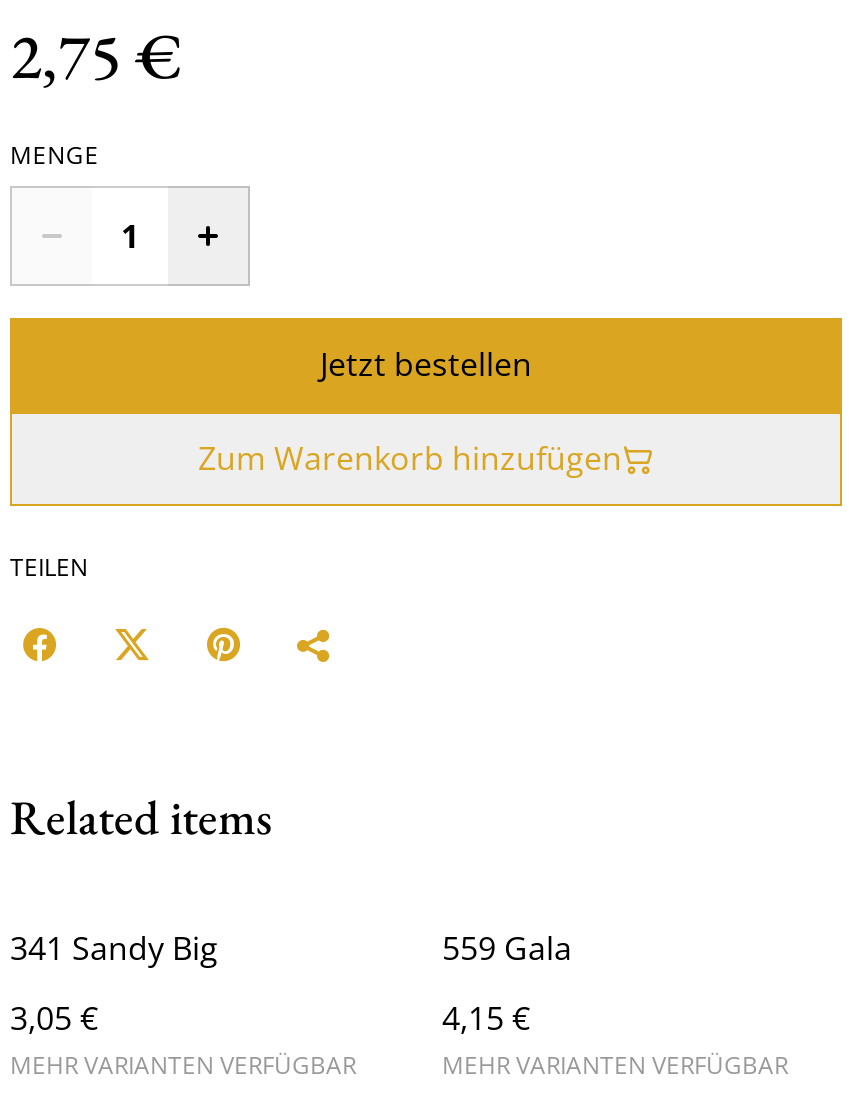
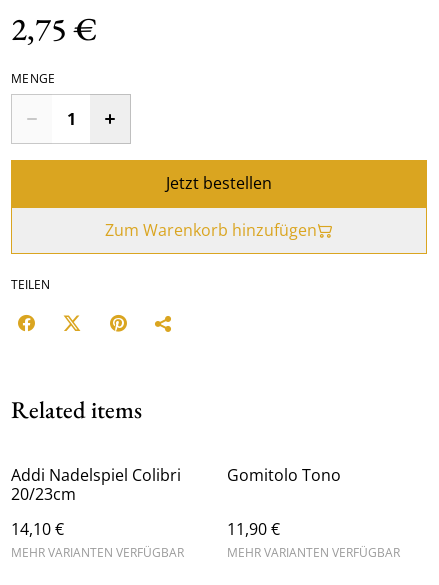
- 341 Sandy Big
+ Addi Nadelspiel Colibri
+ 20/23cm

- 559 Gala
+ Gomitolo Tono

- 3,05 €
+ 14,10 €

- 4,15 €
+ 11,90 €
